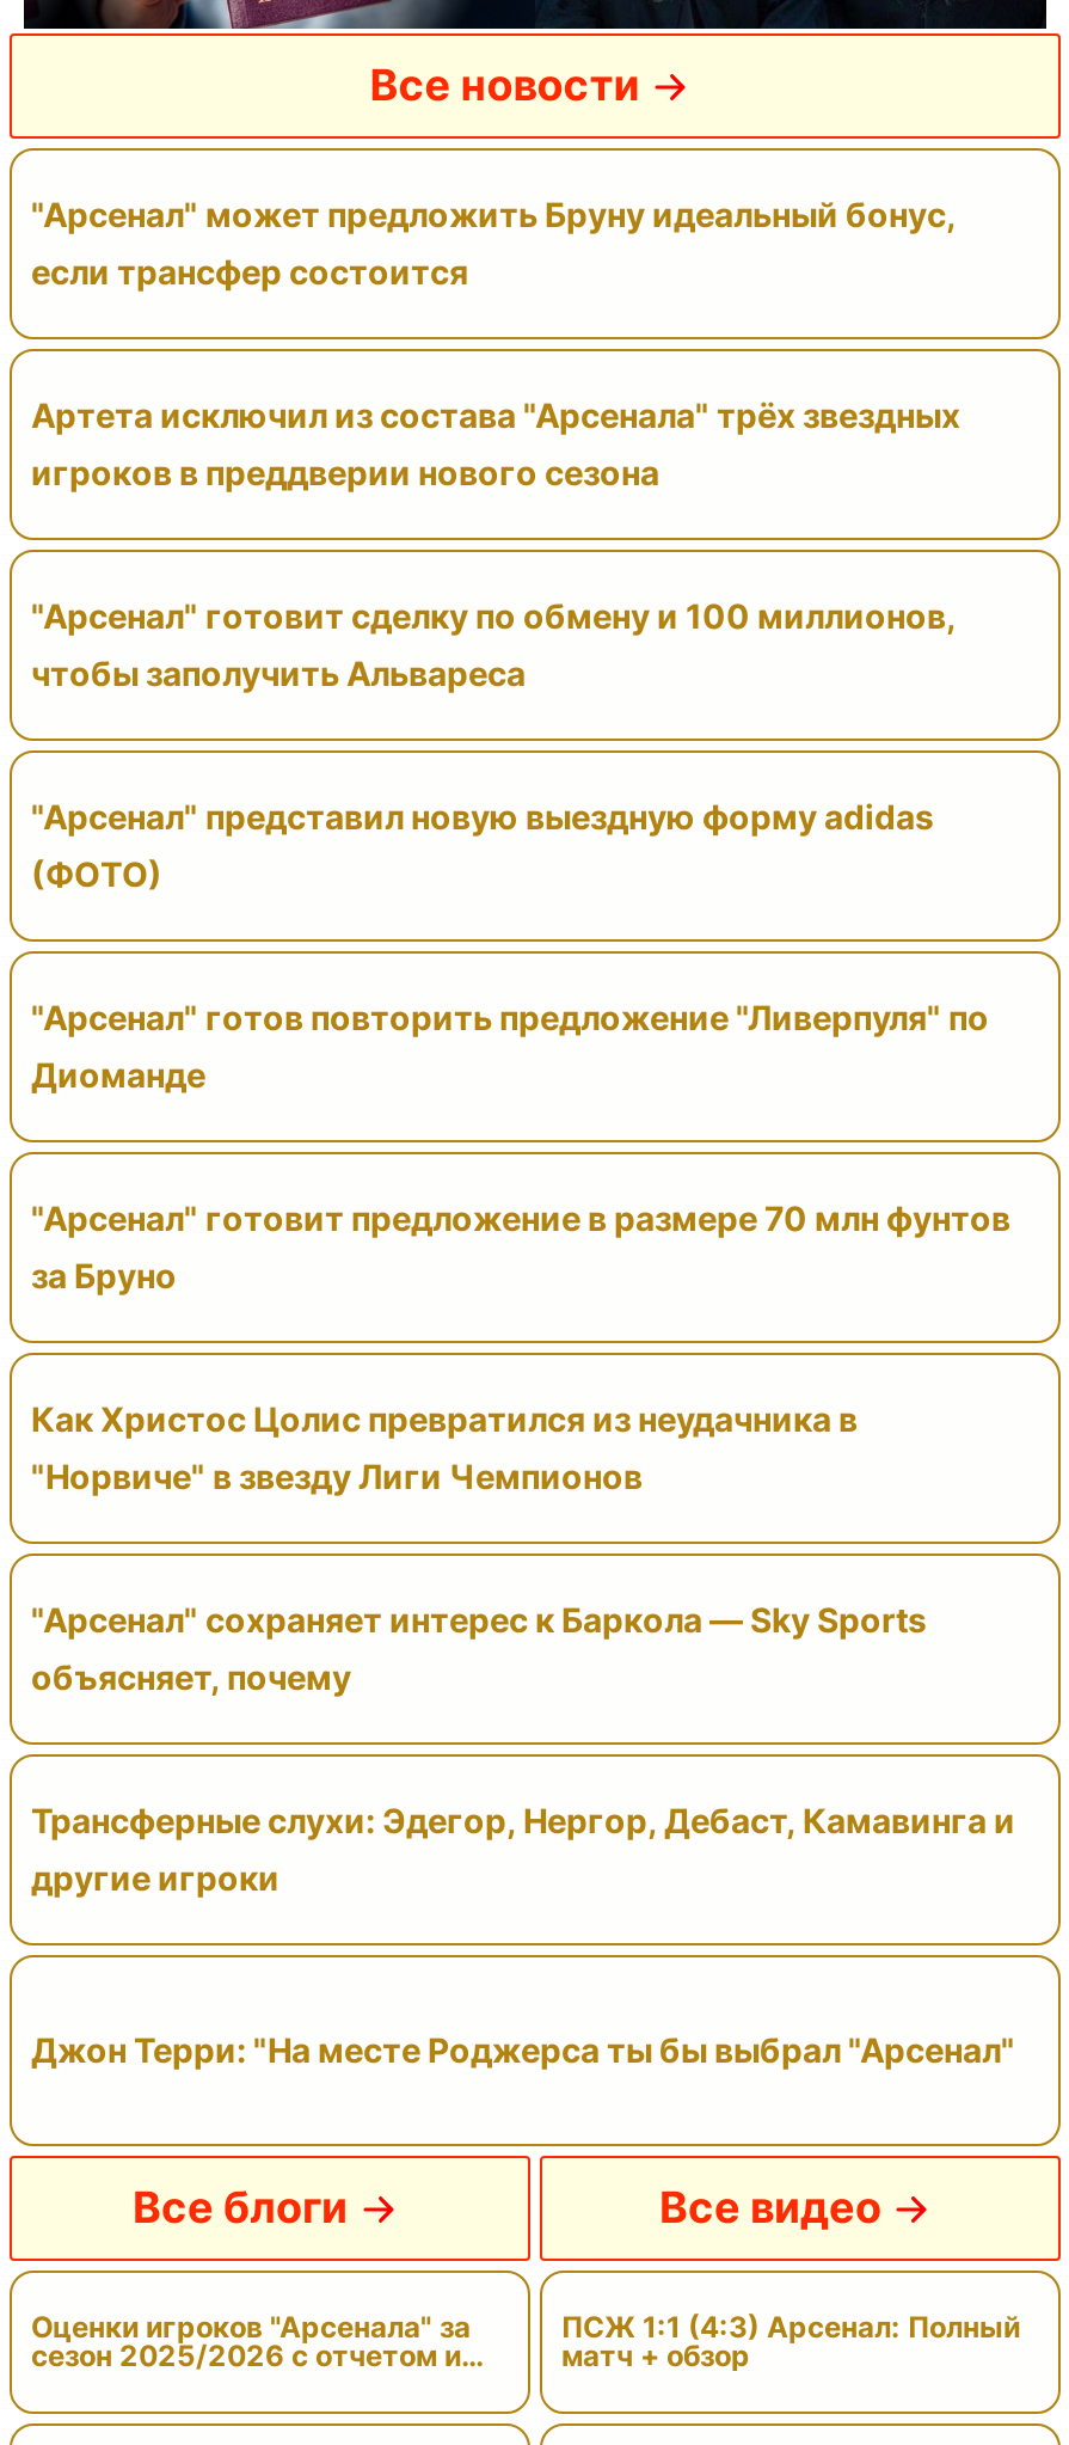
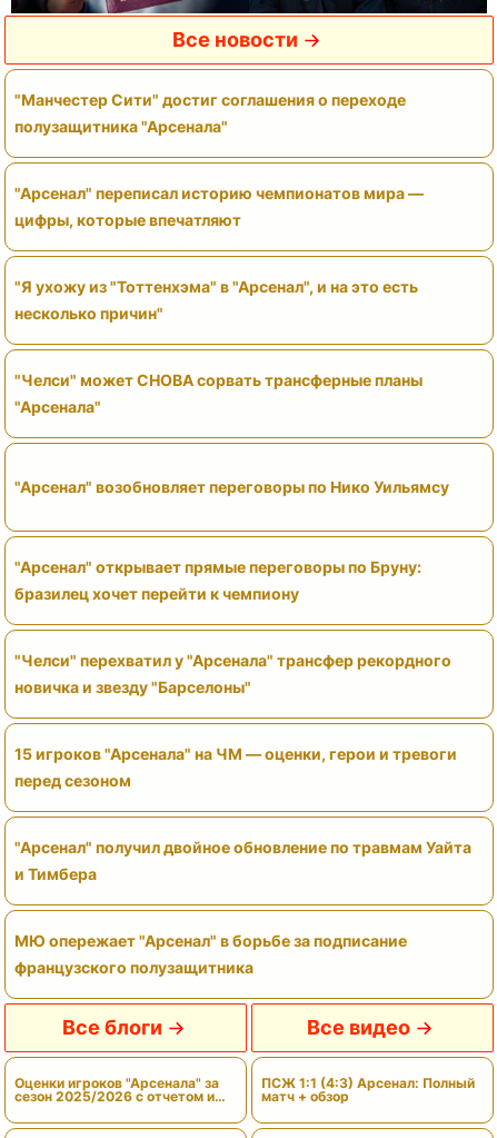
- "Арсенал" может предложить Бруну идеальный бонус,
- если трансфер состоится
+ "Манчестер Сити" достиг соглашения о переходе
+ полузащитника "Арсенала"

- Артета исключил из состава "Арсенала" трёх звездных
- игроков в преддверии нового сезона
+ "Арсенал" переписал историю чемпионатов мира —
+ цифры, которые впечатляют

- "Арсенал" готовит сделку по обмену и 100 миллионов,
- чтобы заполучить Альвареса
+ "Я ухожу из "Тоттенхэма" в "Арсенал", и на это есть
+ несколько причин"

- "Арсенал" представил новую выездную форму adidas
- (ФОТО)
+ "Челси" может СНОВА сорвать трансферные планы
+ "Арсенала"

- "Арсенал" готов повторить предложение "Ливерпуля" по
- Диоманде
+ "Арсенал" возобновляет переговоры по Нико Уильямсу

- "Арсенал" готовит предложение в размере 70 млн фунтов
- за Бруно
+ "Арсенал" открывает прямые переговоры по Бруну:
+ бразилец хочет перейти к чемпиону

- Как Христос Цолис превратился из неудачника в
- "Норвиче" в звезду Лиги Чемпионов
+ "Челси" перехватил у "Арсенала" трансфер рекордного
+ новичка и звезду "Барселоны"

- "Арсенал" сохраняет интерес к Баркола — Sky Sports
- объясняет, почему
+ 15 игроков "Арсенала" на ЧМ — оценки, герои и тревоги
+ перед сезоном

- Трансферные слухи: Эдегор, Нергор, Дебаст, Камавинга и
- другие игроки
+ "Арсенал" получил двойное обновление по травмам Уайта
+ и Тимбера

- Джон Терри: "На месте Роджерса ты бы выбрал "Арсенал"
+ МЮ опережает "Арсенал" в борьбе за подписание
+ французского полузащитника
